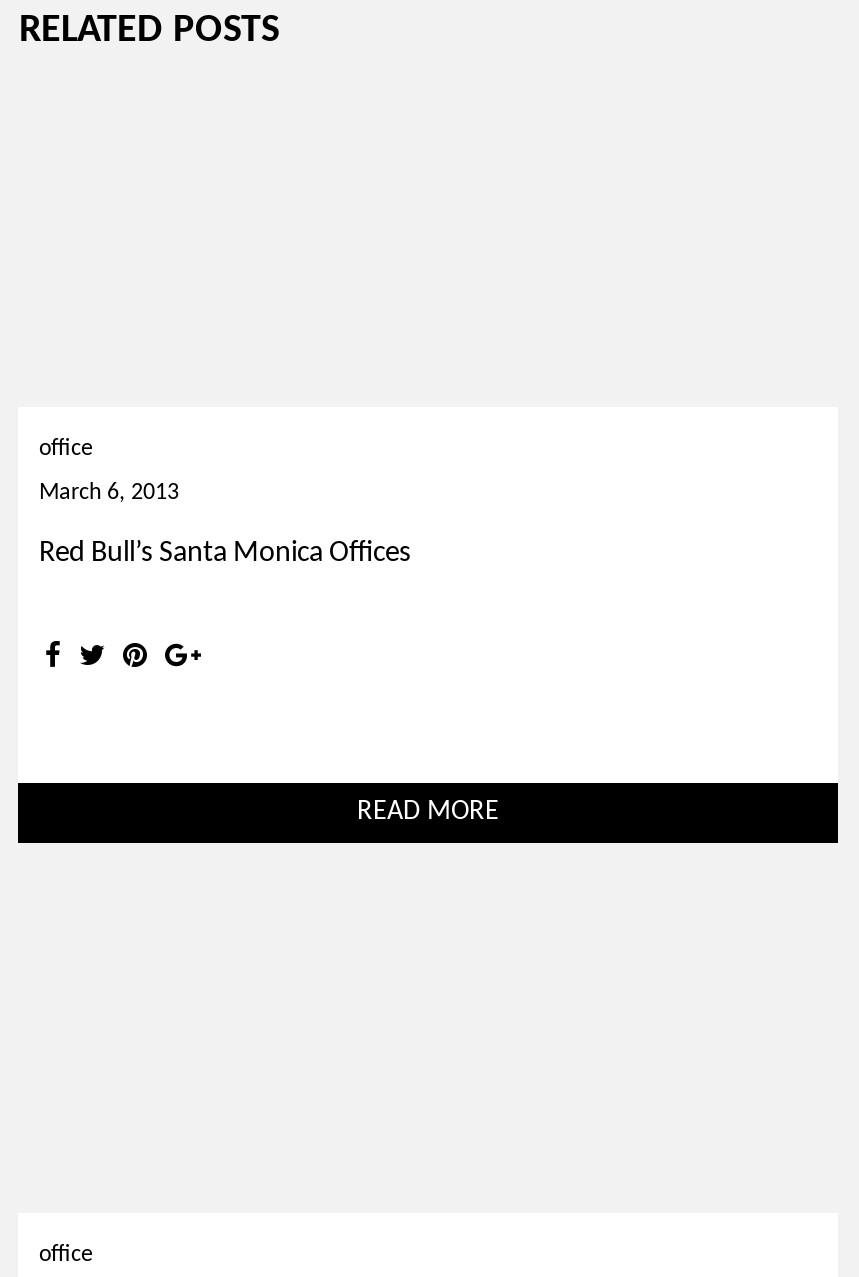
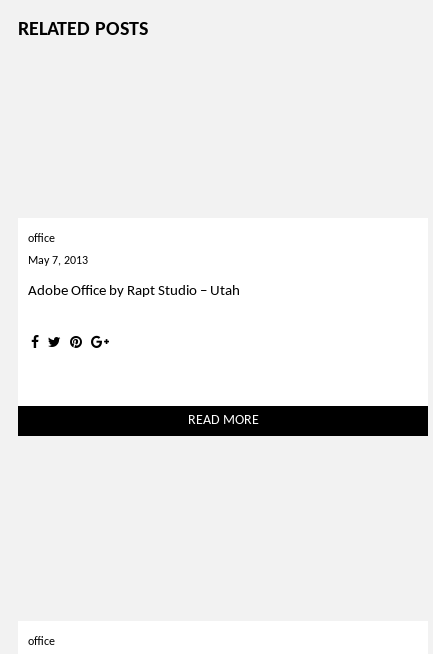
- March 6, 2013
+ May 7, 2013

- Red Bull’s Santa Monica Offices
+ Adobe Office by Rapt Studio – Utah
